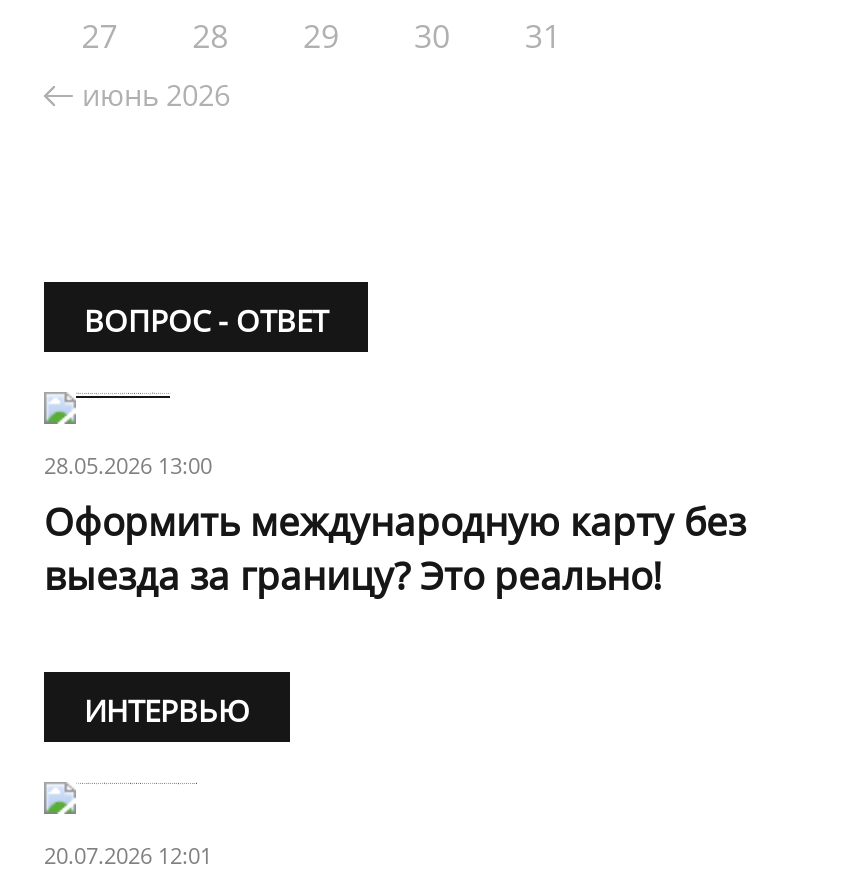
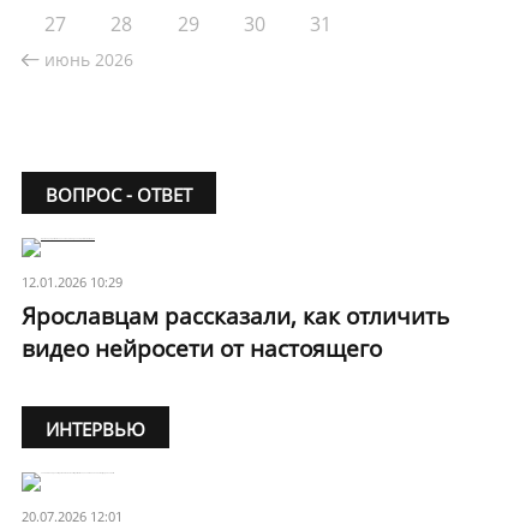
- 28.05.2026 13:00
- Оформить международную карту без
- выезда за границу? Это реально!
+ 12.01.2026 10:29
+ Ярославцам рассказали, как отличить
+ видео нейросети от настоящего
